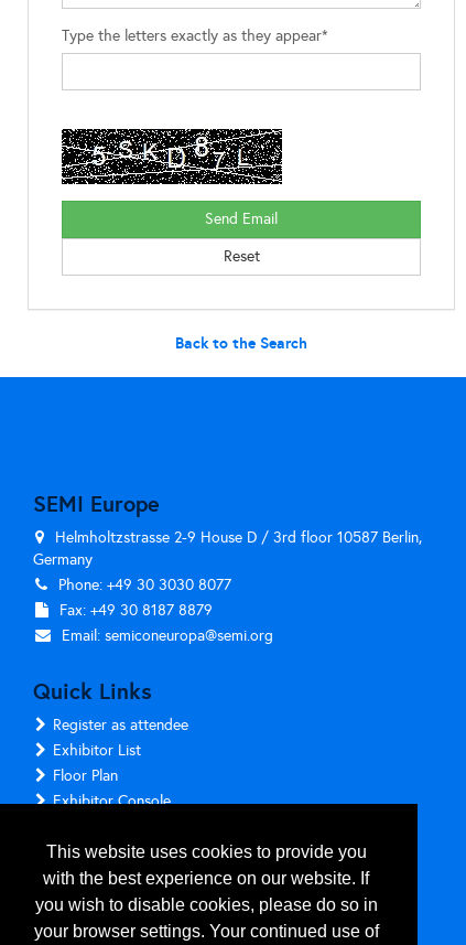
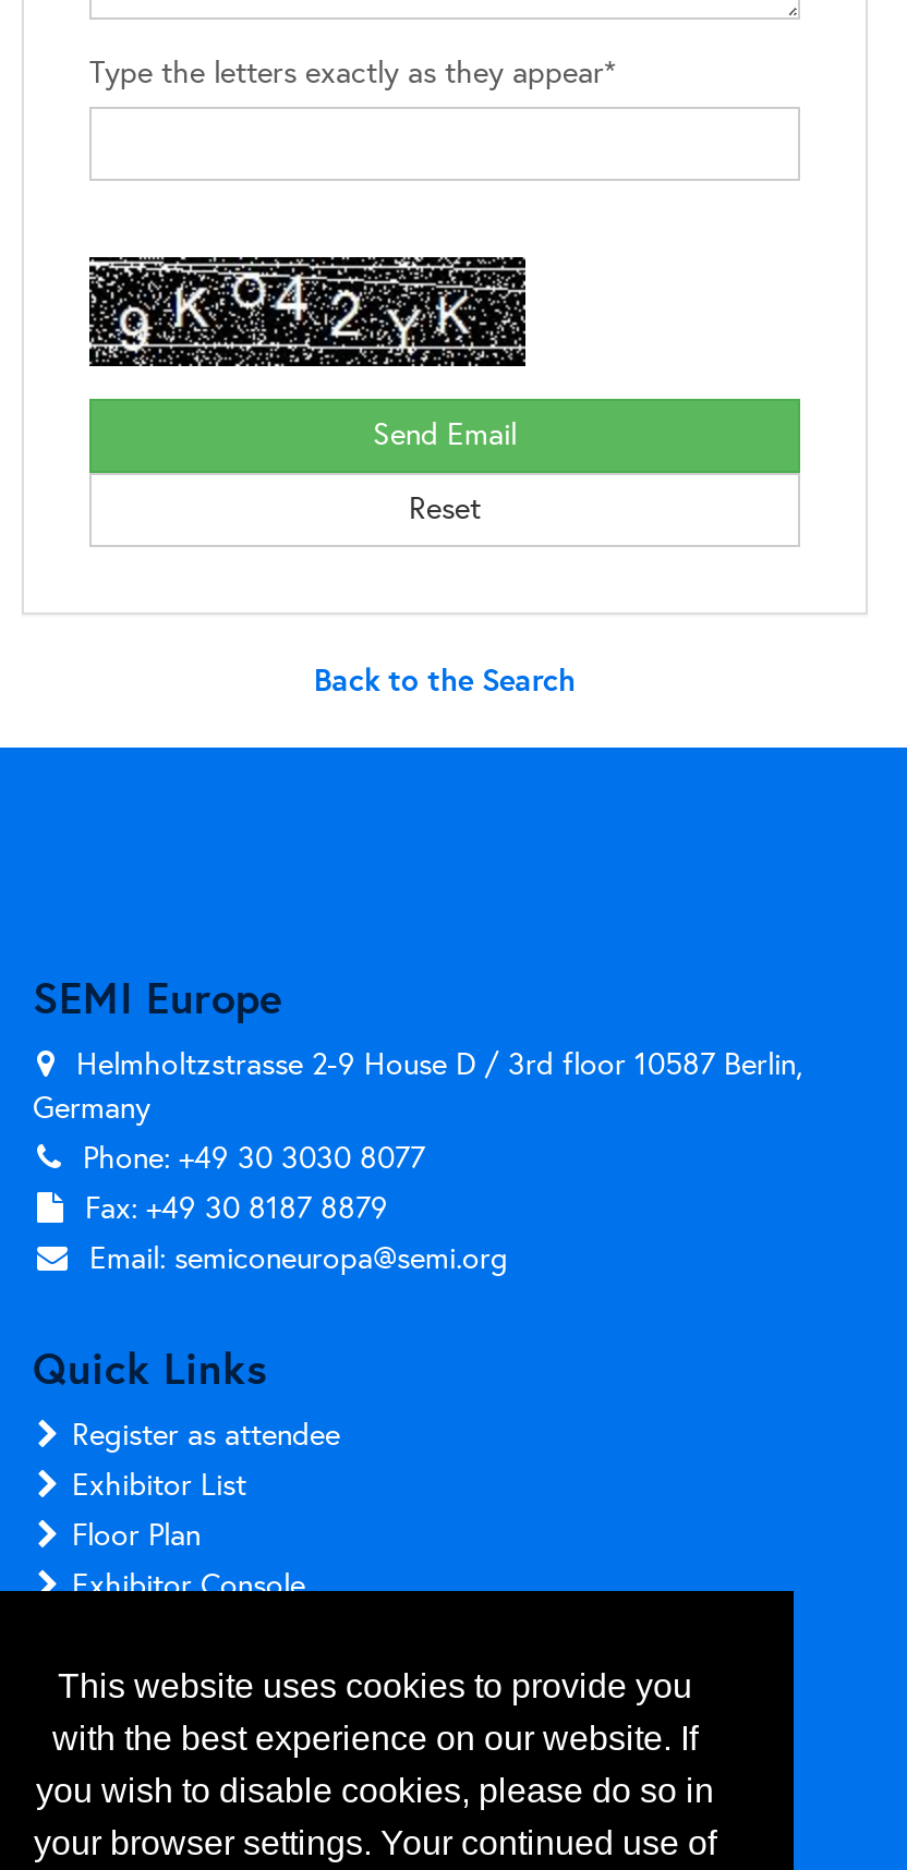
- [image]
+ [image]
